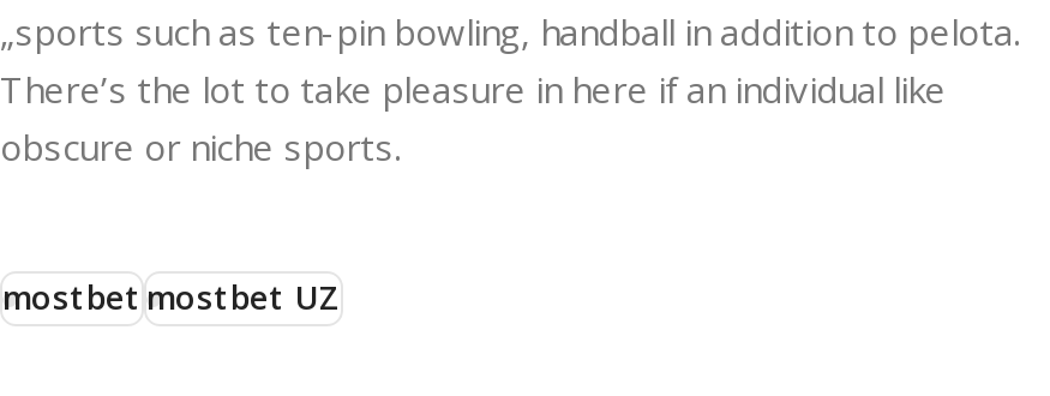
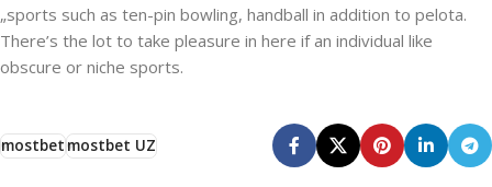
+ [image]
